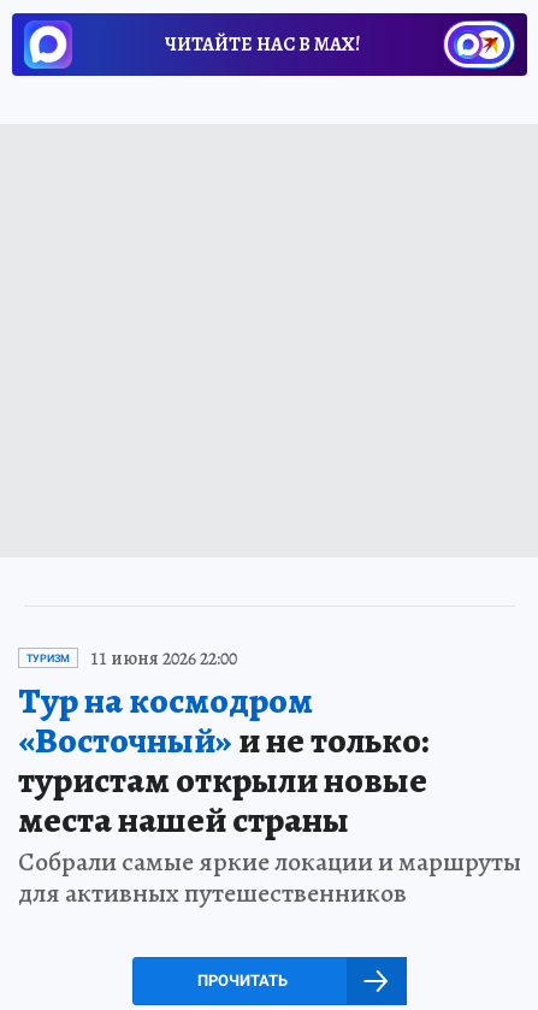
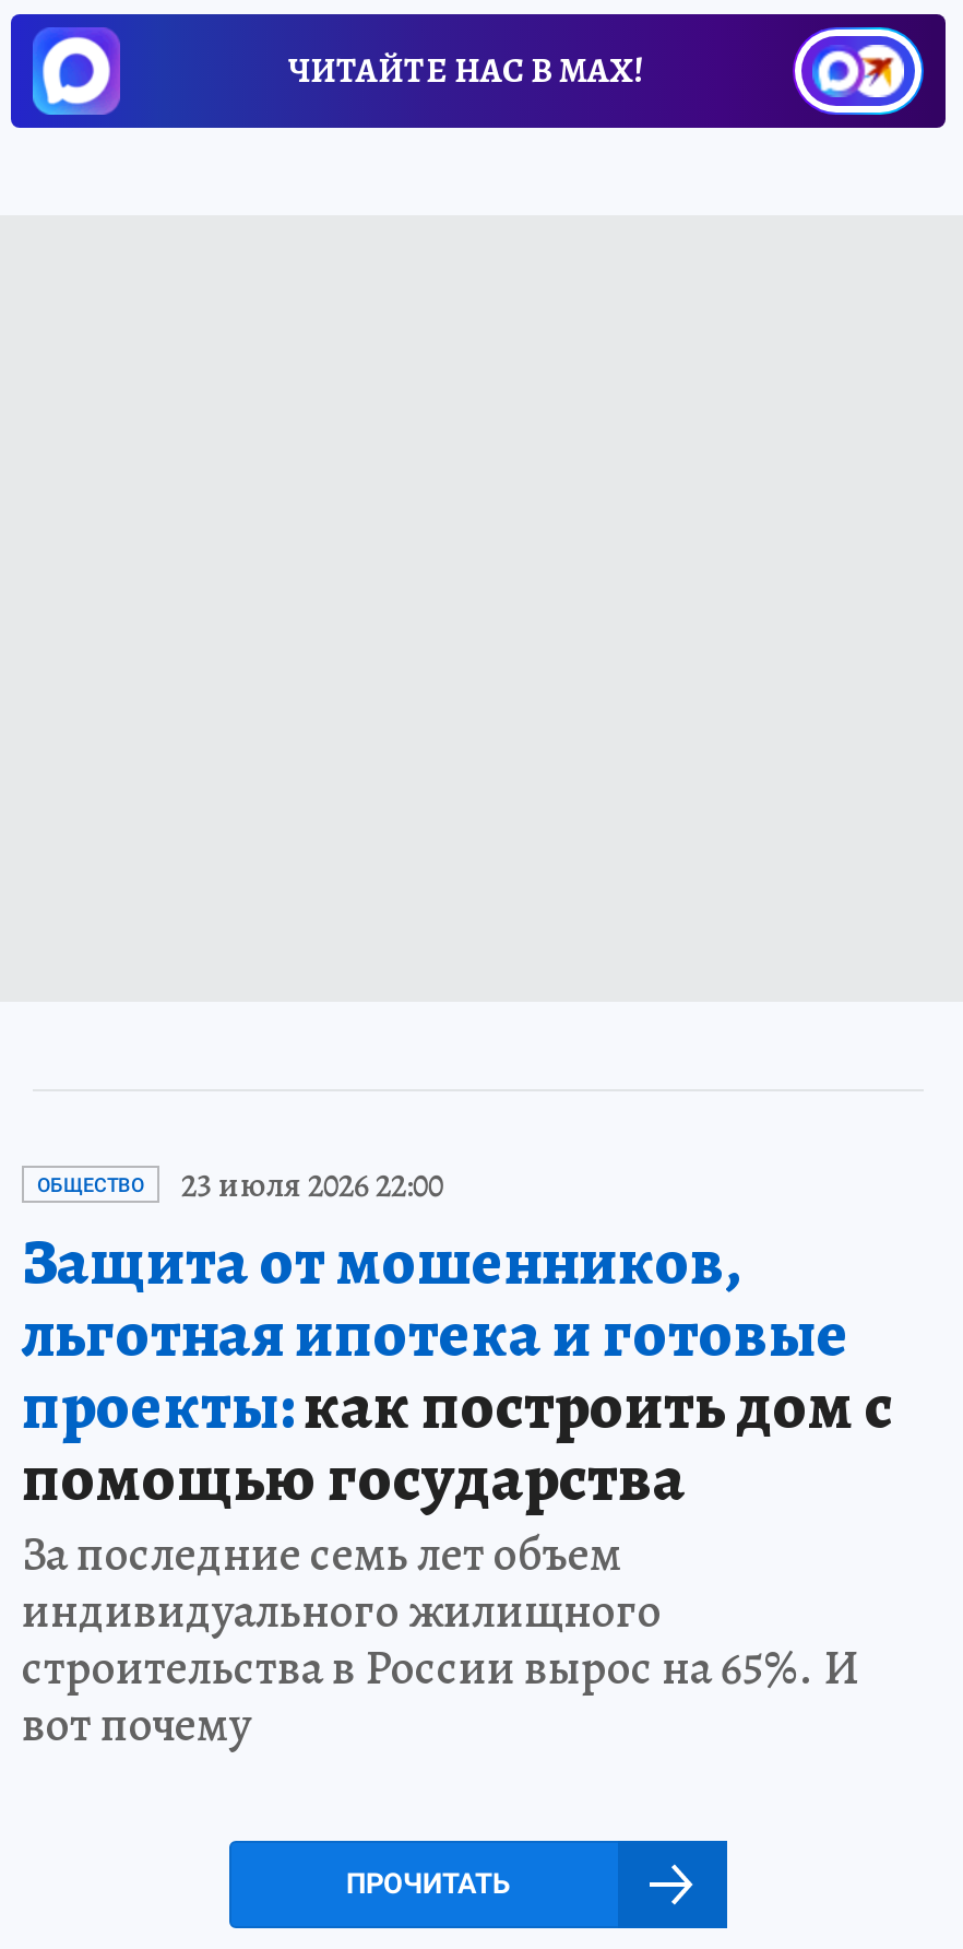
- ТУРИЗМ
- 11 июня 2026 22:00
- Тур на космодром
- «Восточный»и не только:
- туристам открыли новые
- места нашей страны
- Собрали самые яркие локации и маршруты
- для активных путешественников
+ ОБЩЕСТВО
+ 23 июля 2026 22:00
+ Защита от мошенников,
+ льготная ипотека и готовые
+ проекты:как построить дом с
+ помощью государства
+ За последние семь лет объем
+ индивидуального жилищного
+ строительства в России вырос на 65%. И
+ вот почему
